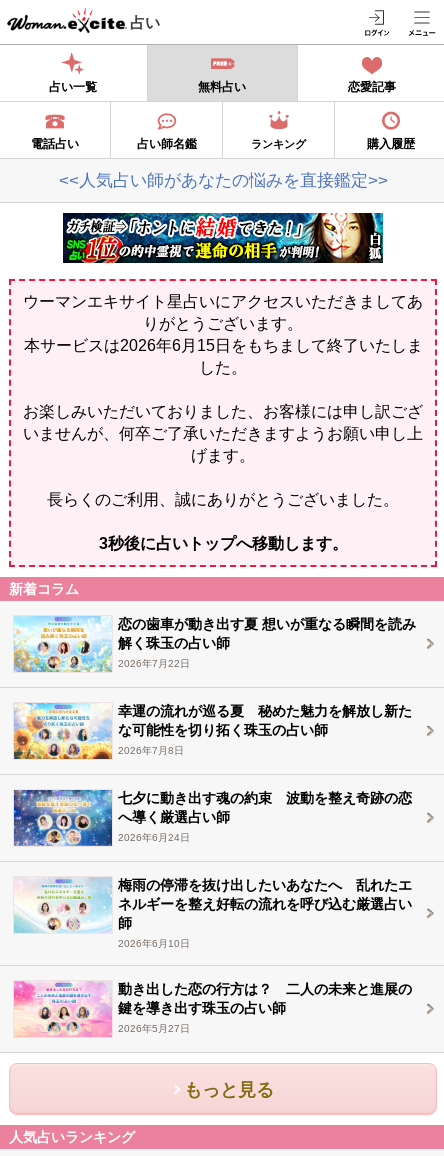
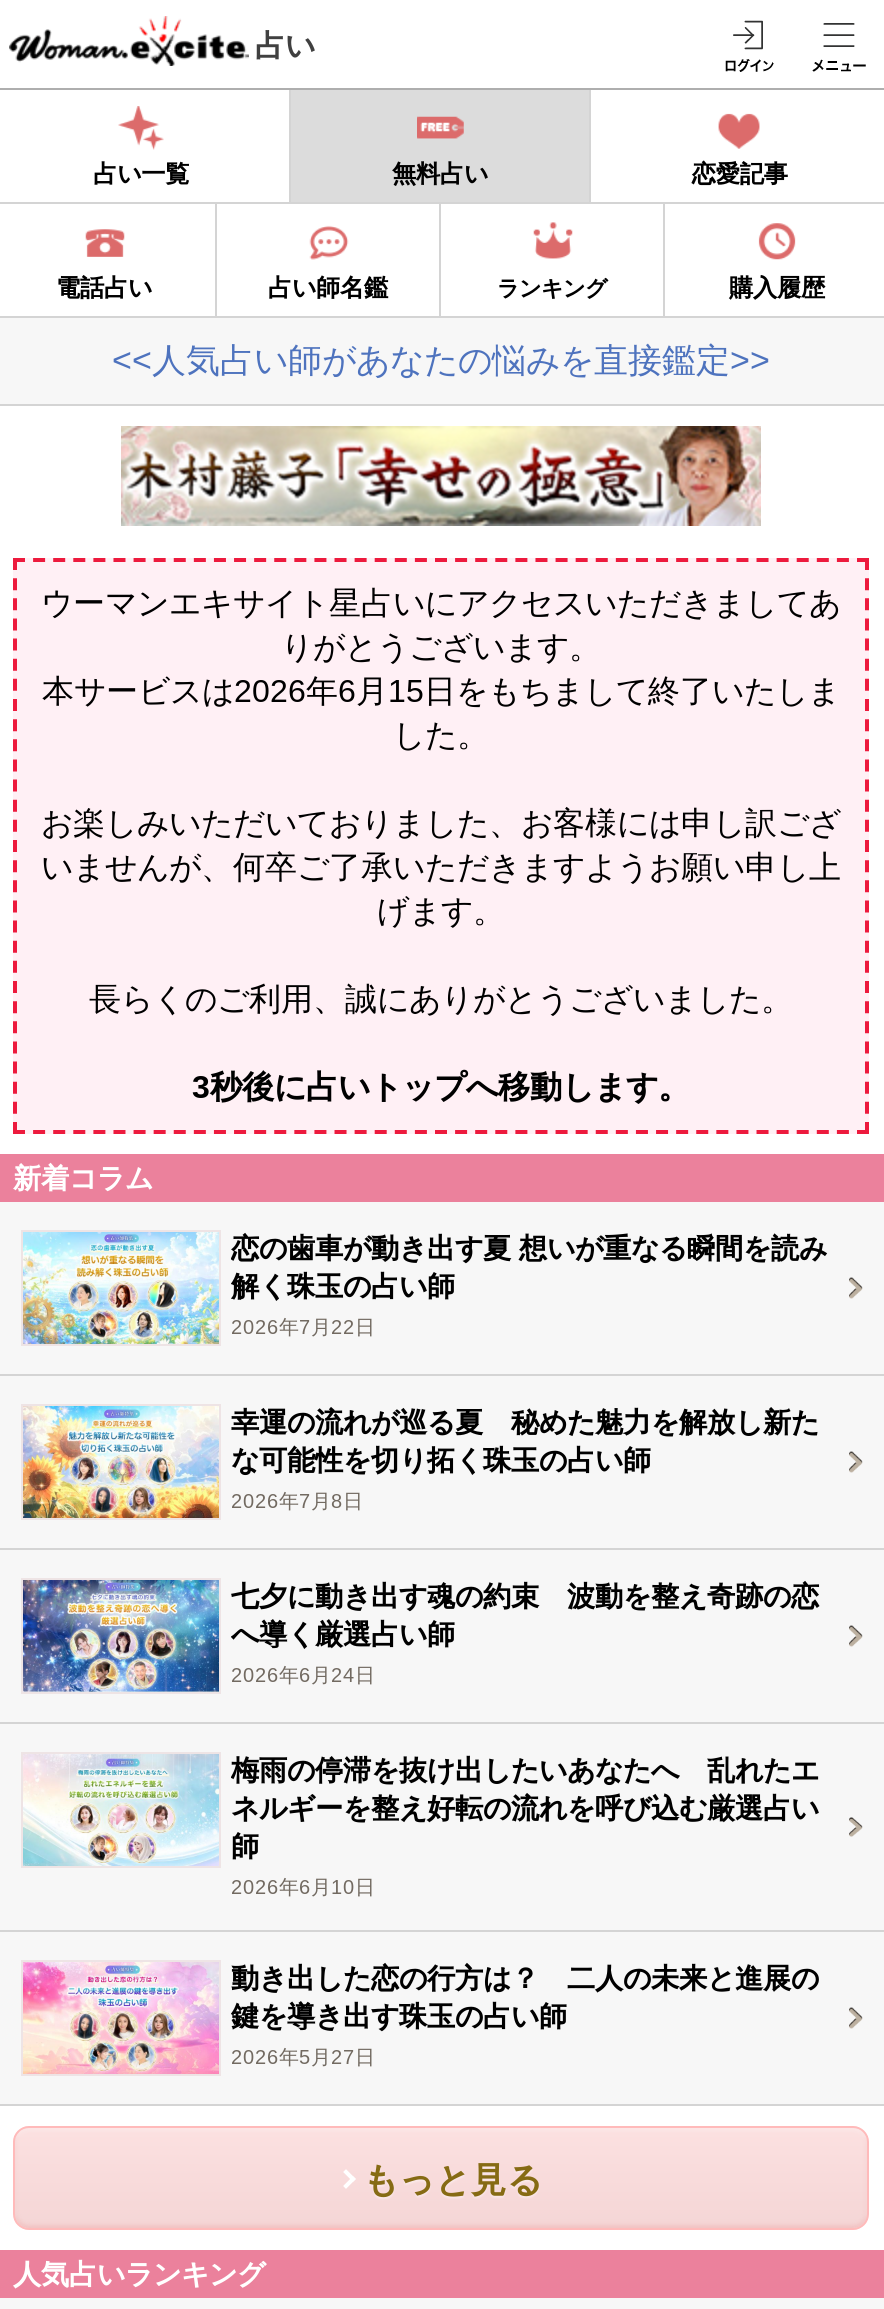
- [image]
+ [image]
